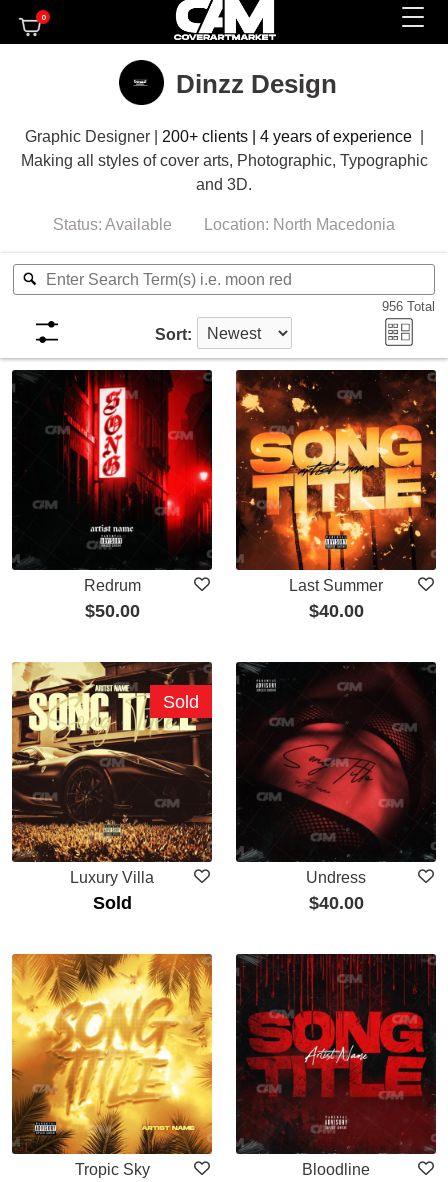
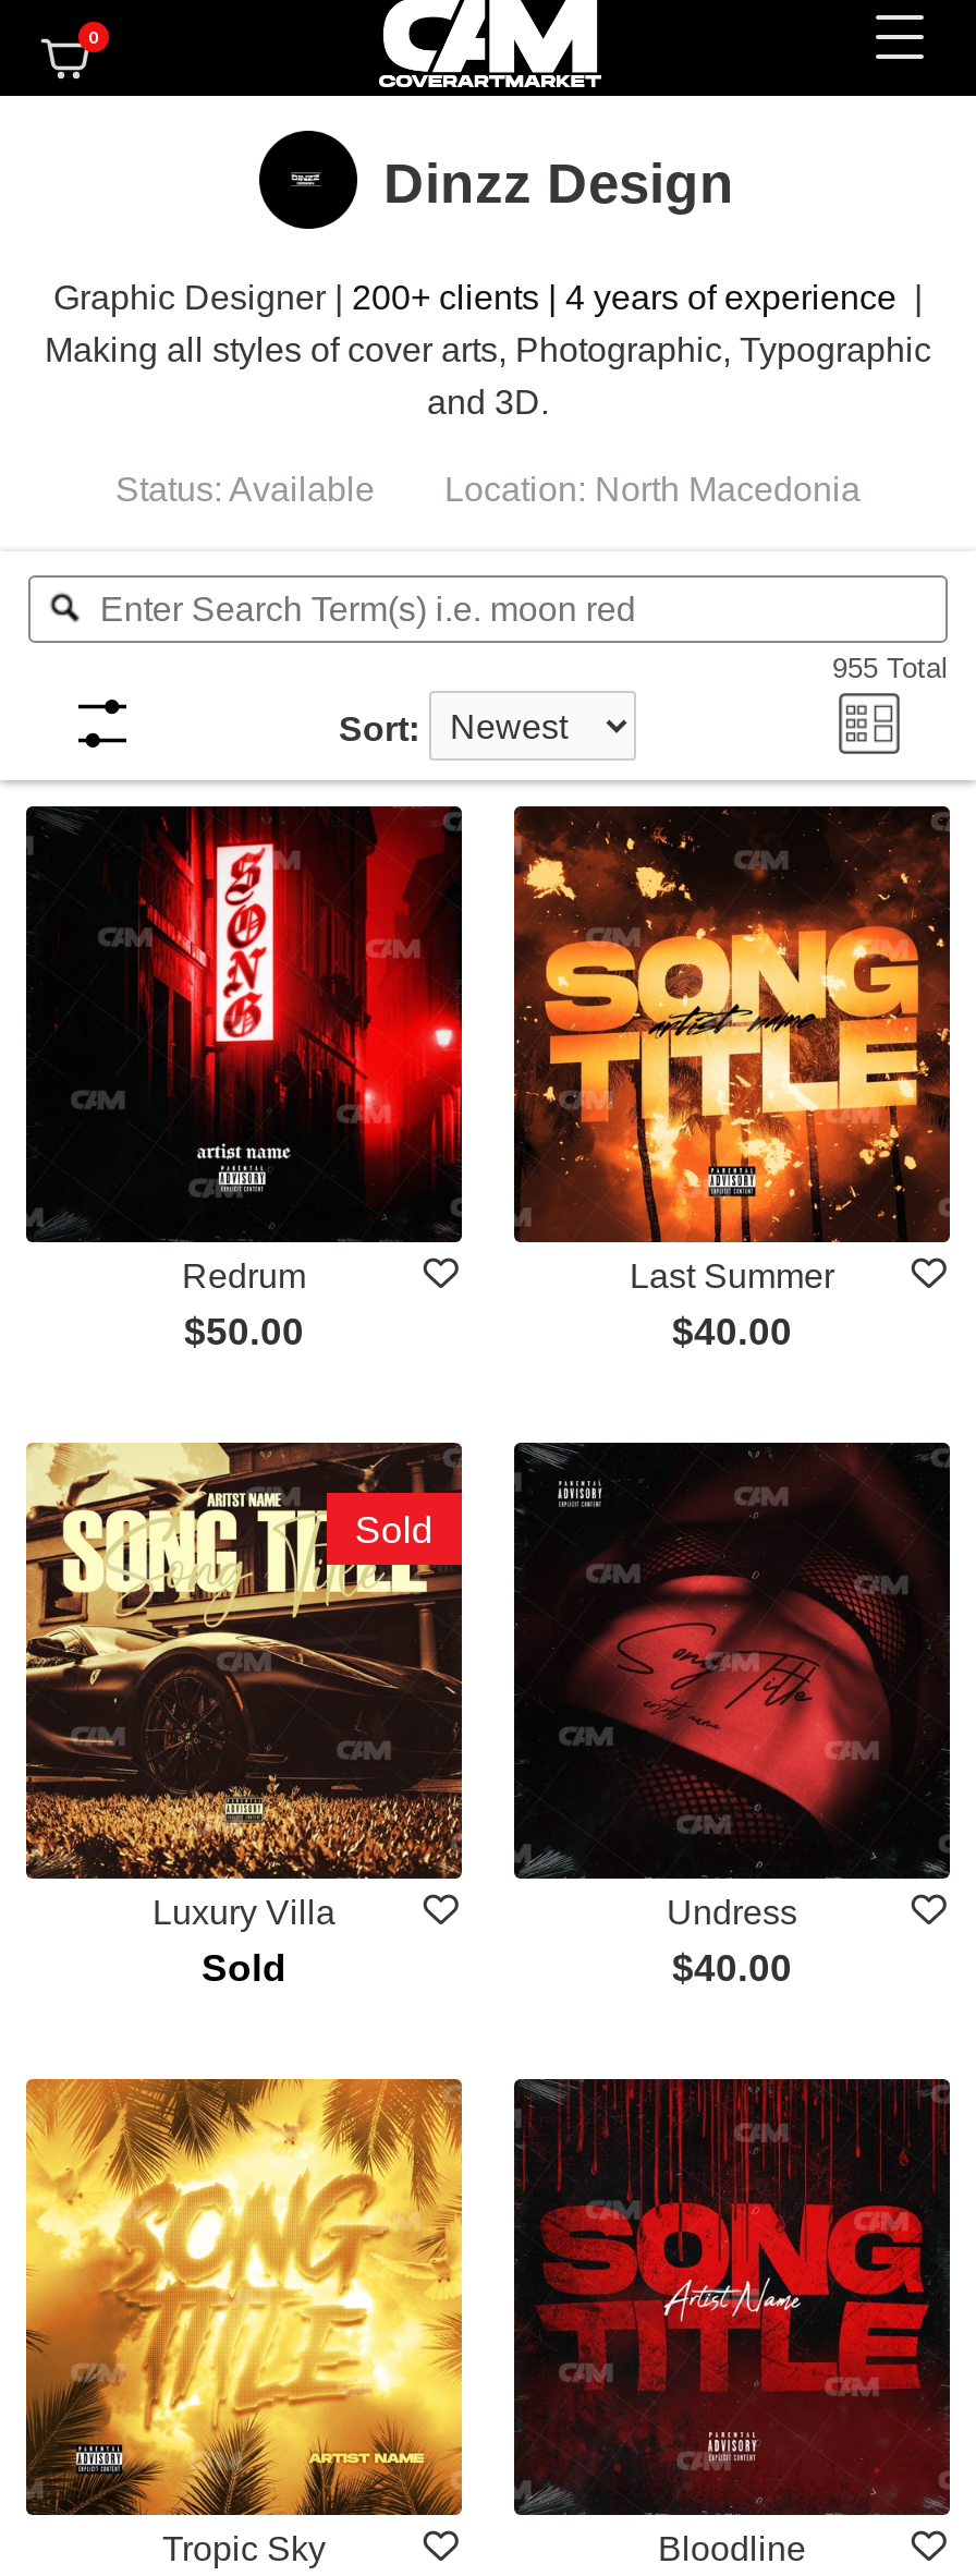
- 956 Total
+ 955 Total
